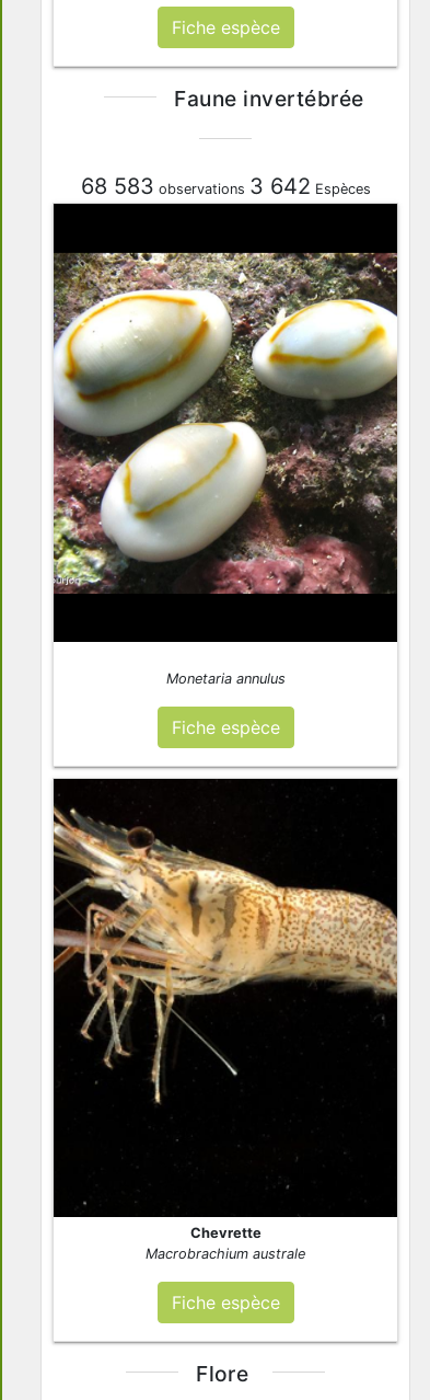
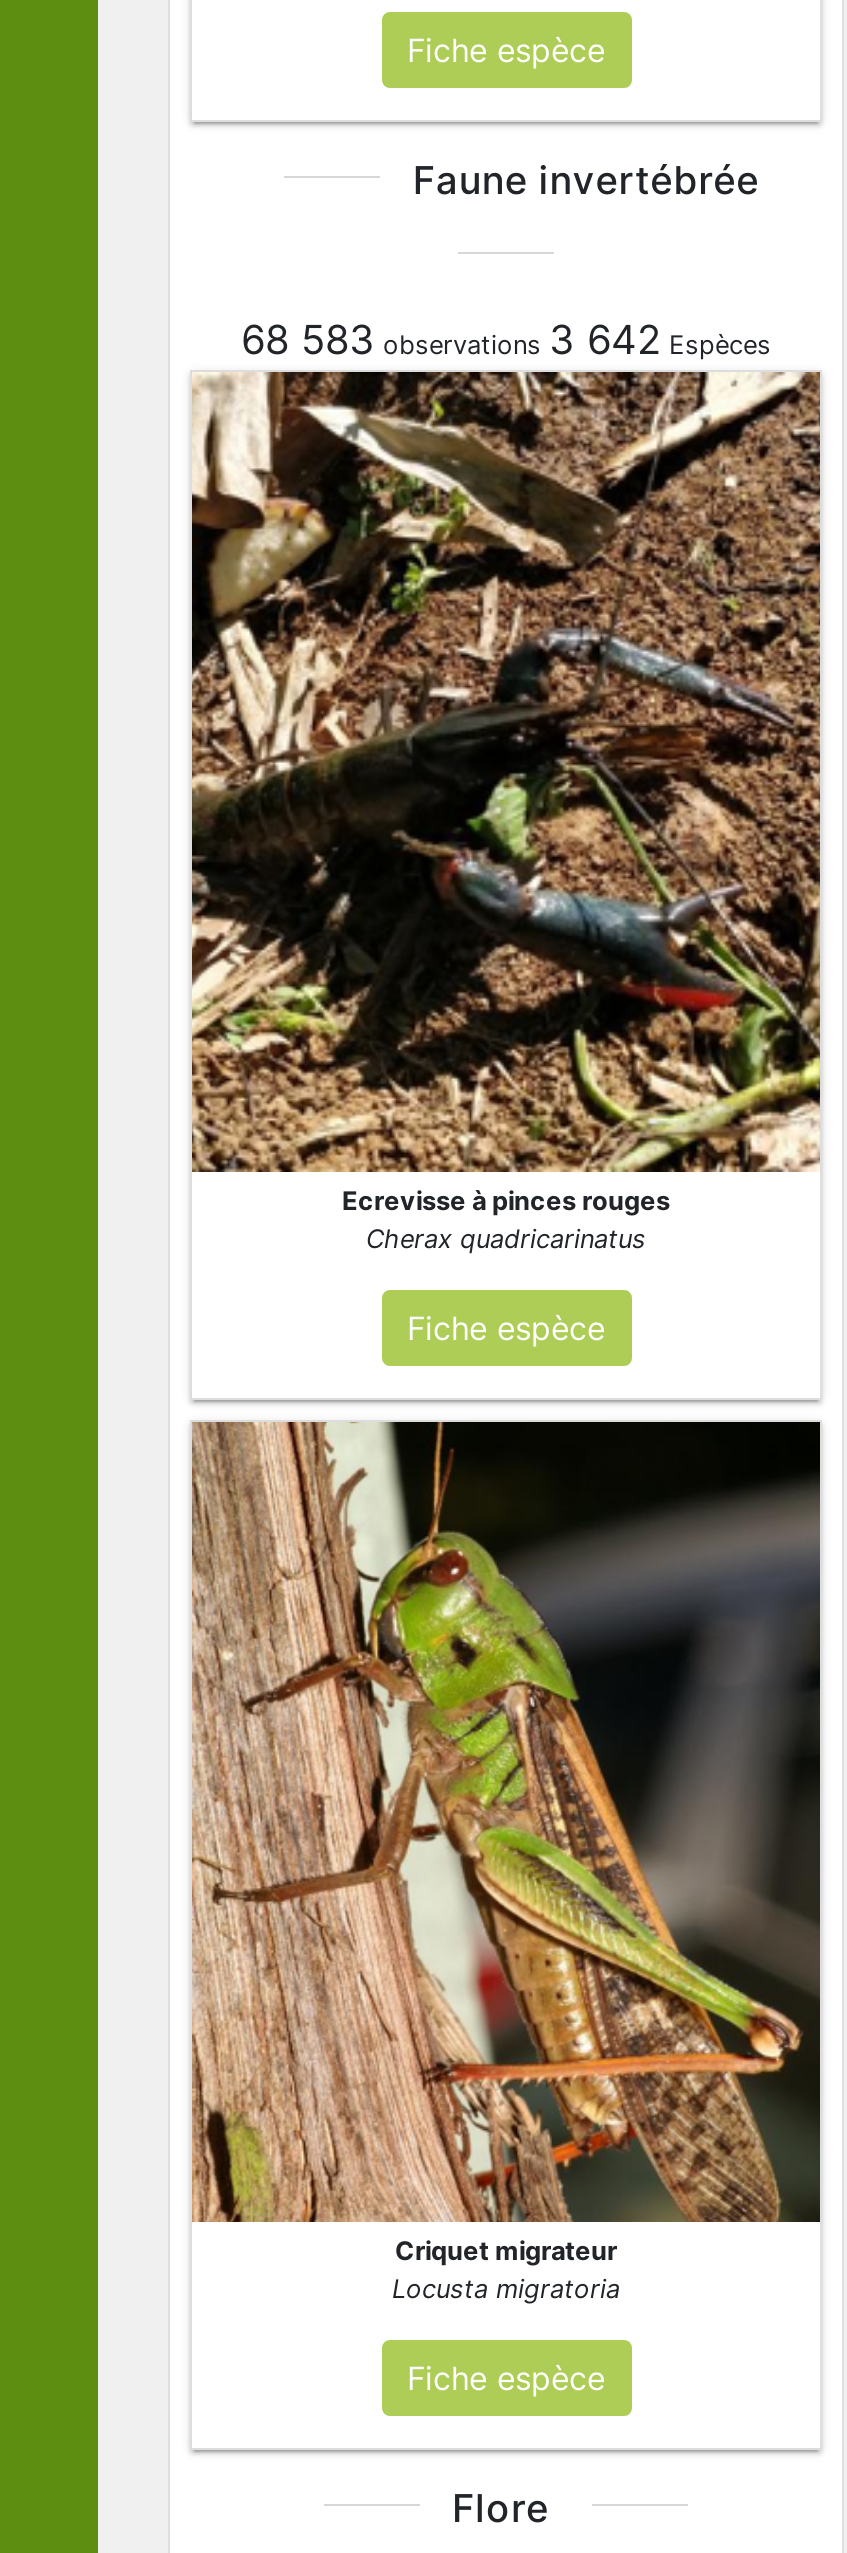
- [image]
- Monetaria annulus
+ [image]
+ Ecrevisse à pinces rouges
+ Cherax quadricarinatus

- [image]
- Chevrette
- Macrobrachium australe
+ [image]
+ Criquet migrateur
+ Locusta migratoria
